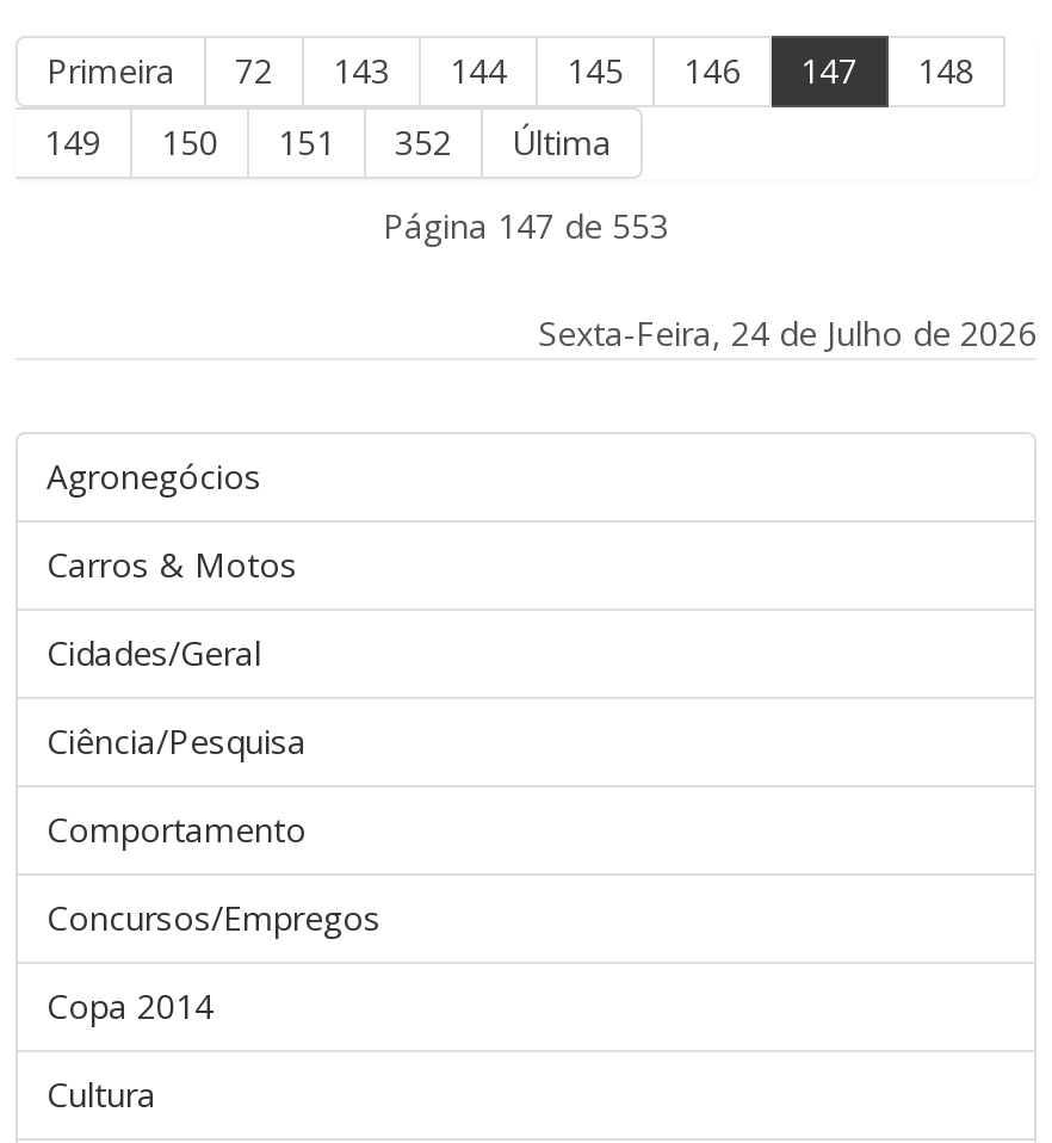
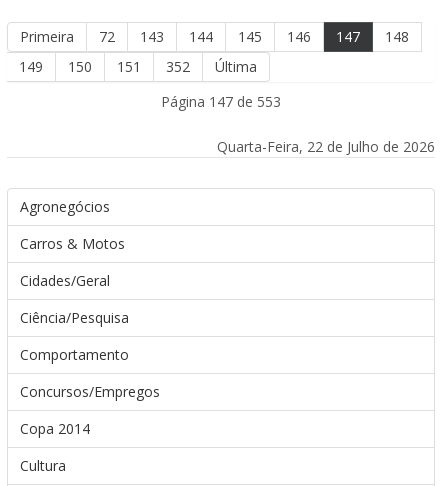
- Sexta-Feira, 24 de Julho de 2026
+ Quarta-Feira, 22 de Julho de 2026
